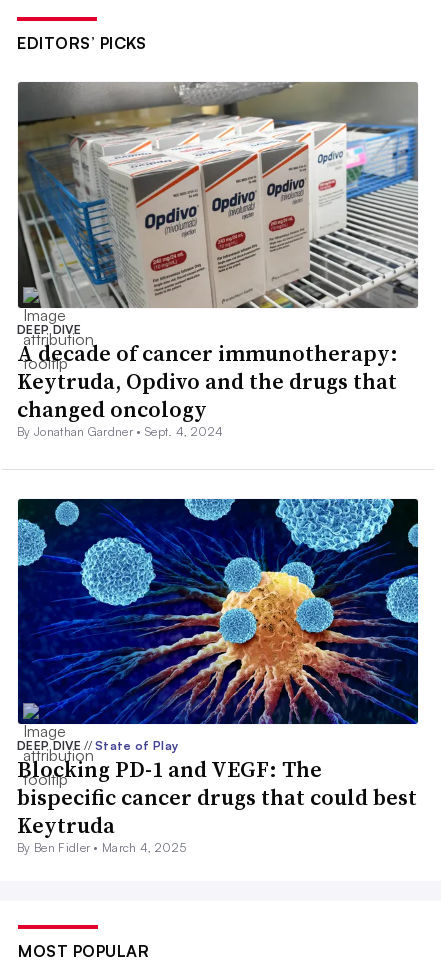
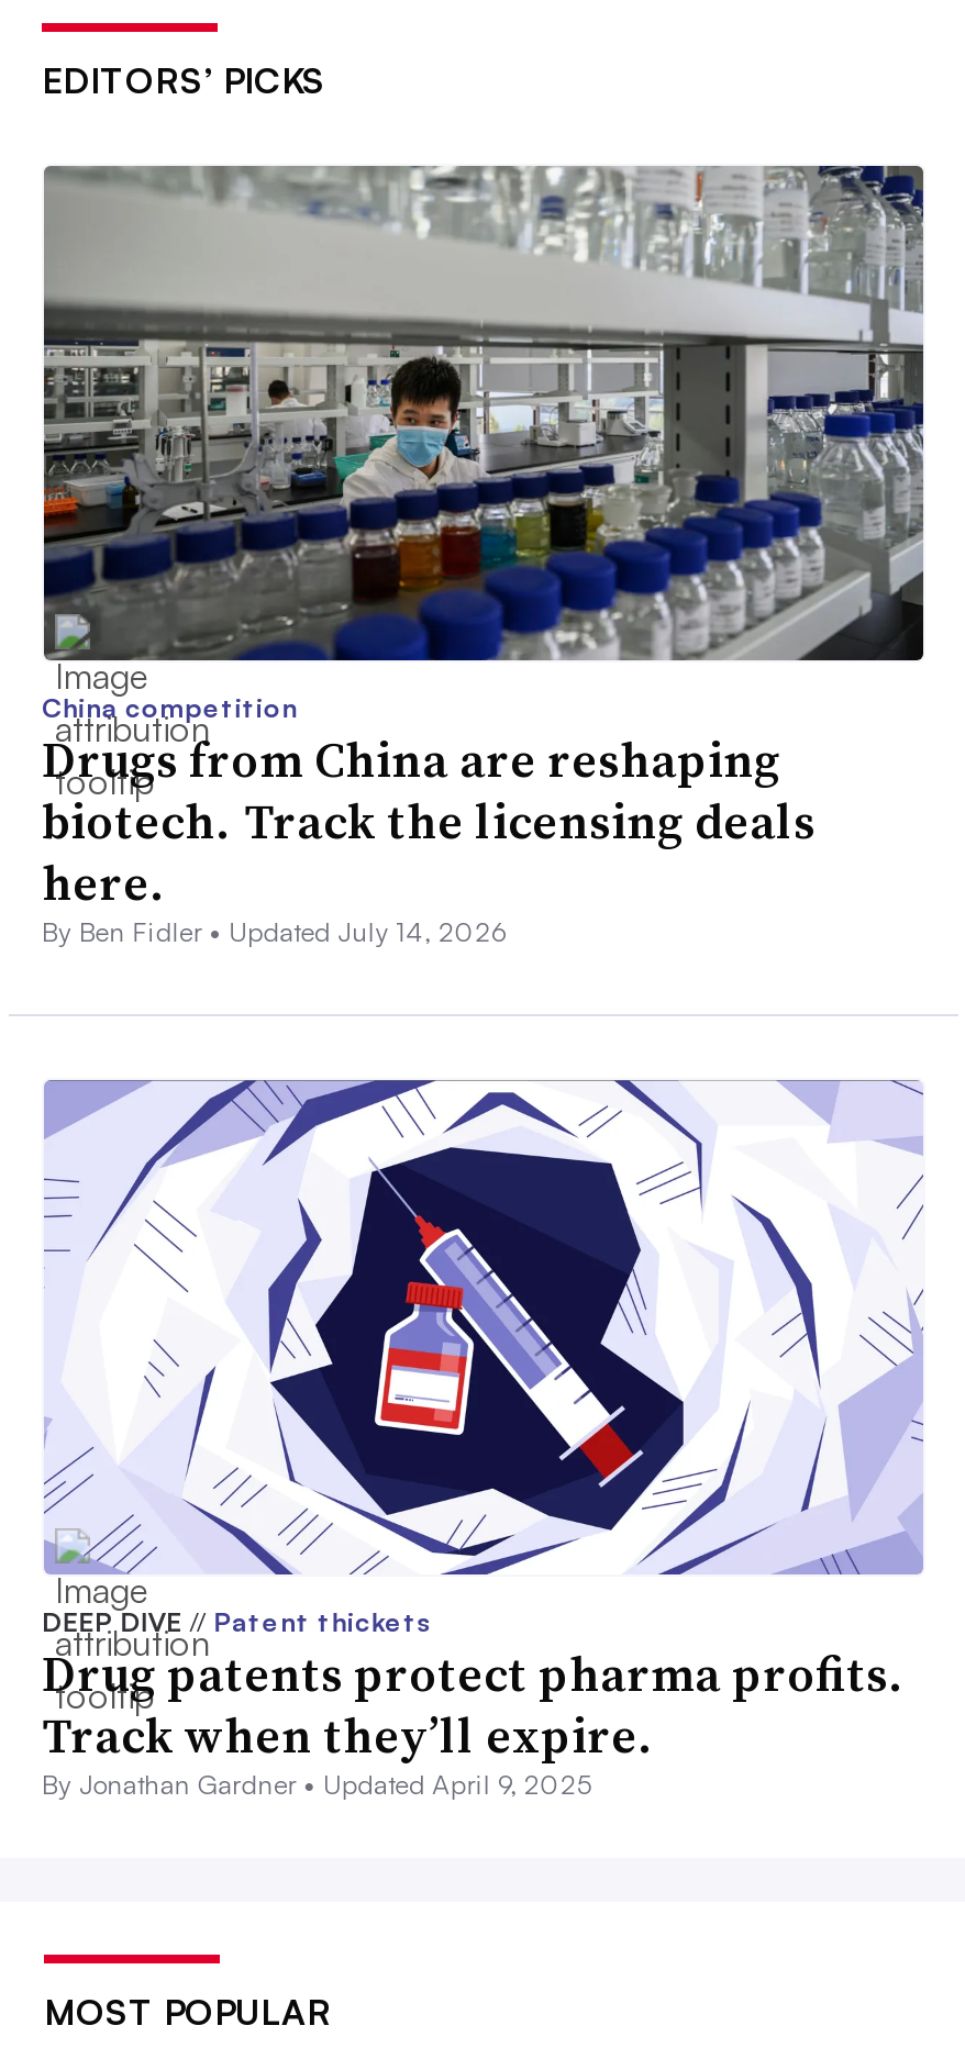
- [image]
- DEEP DIVE
- A decade of cancer immunotherapy:
- Keytruda, Opdivo and the drugs that
- changed oncology
- By Jonathan Gardner • Sept. 4, 2024
+ [image]
+ China competition
+ Drugs from China are reshaping
+ biotech. Track the licensing deals
+ here.
+ By Ben Fidler • Updated July 14, 2026

- [image]
- DEEP DIVE // State of Play
- Blocking PD-1 and VEGF: The
- bispecific cancer drugs that could best
- Keytruda
- By Ben Fidler • March 4, 2025
+ [image]
+ DEEP DIVE // Patent thickets
+ Drug patents protect pharma profits.
+ Track when they’ll expire.
+ By Jonathan Gardner • Updated April 9, 2025
